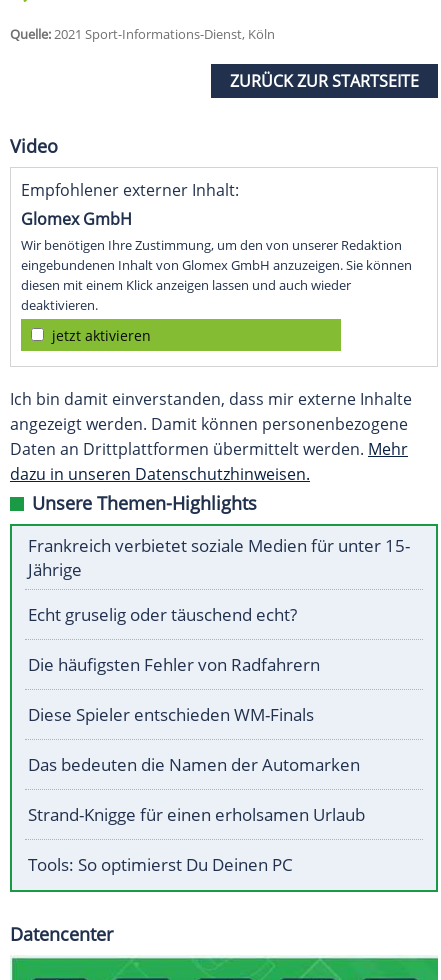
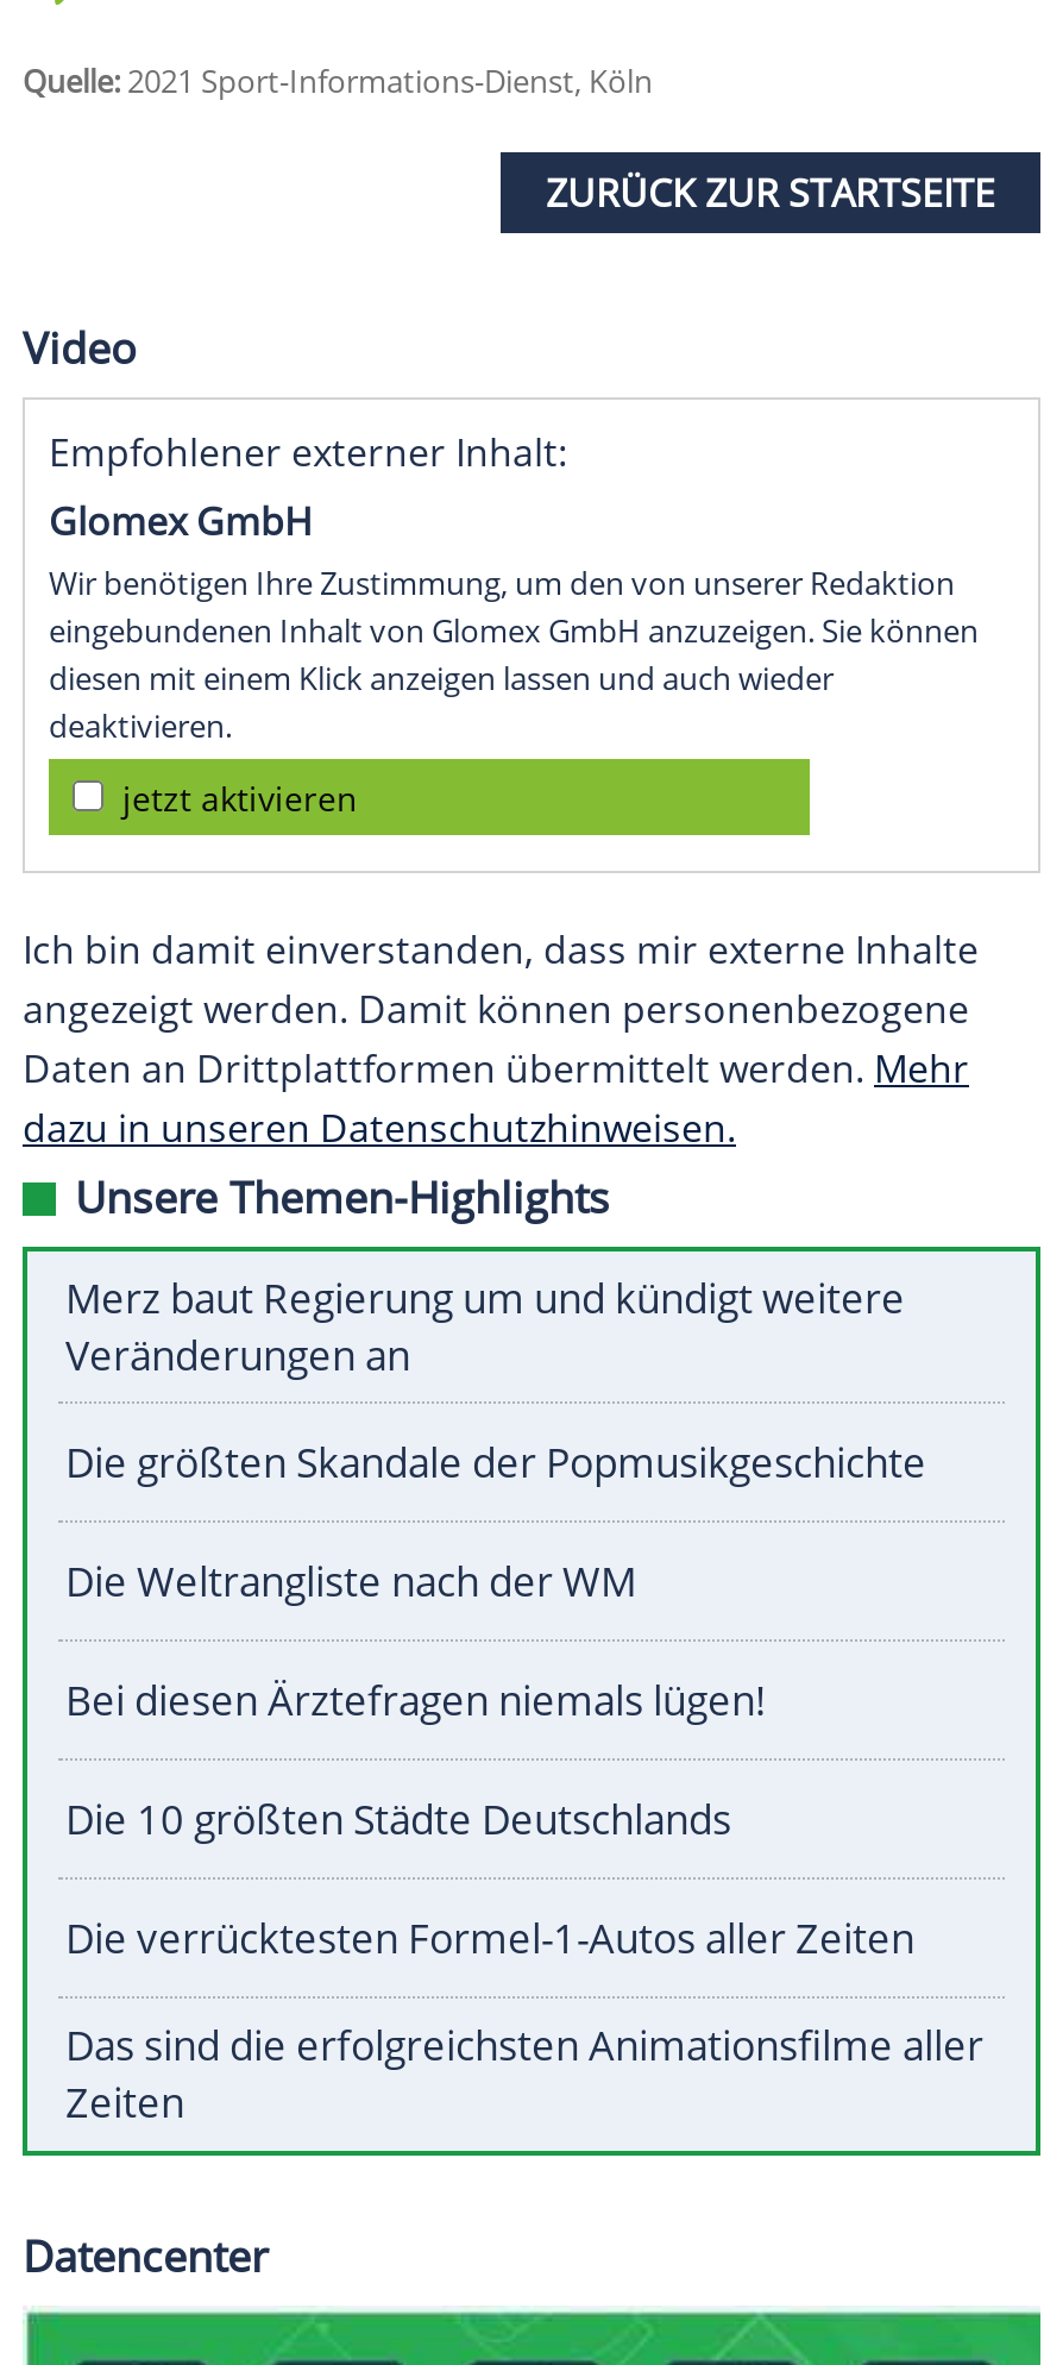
- Frankreich verbietet soziale Medien für unter 15-
- Jährige
+ Merz baut Regierung um und kündigt weitere
+ Veränderungen an

- Echt gruselig oder täuschend echt?
+ Die größten Skandale der Popmusikgeschichte

- Die häufigsten Fehler von Radfahrern
+ Die Weltrangliste nach der WM

- Diese Spieler entschieden WM-Finals
+ Bei diesen Ärztefragen niemals lügen!

- Das bedeuten die Namen der Automarken
+ Die 10 größten Städte Deutschlands

- Strand-Knigge für einen erholsamen Urlaub
+ Die verrücktesten Formel-1-Autos aller Zeiten

- Tools: So optimierst Du Deinen PC
+ Das sind die erfolgreichsten Animationsfilme aller
+ Zeiten
